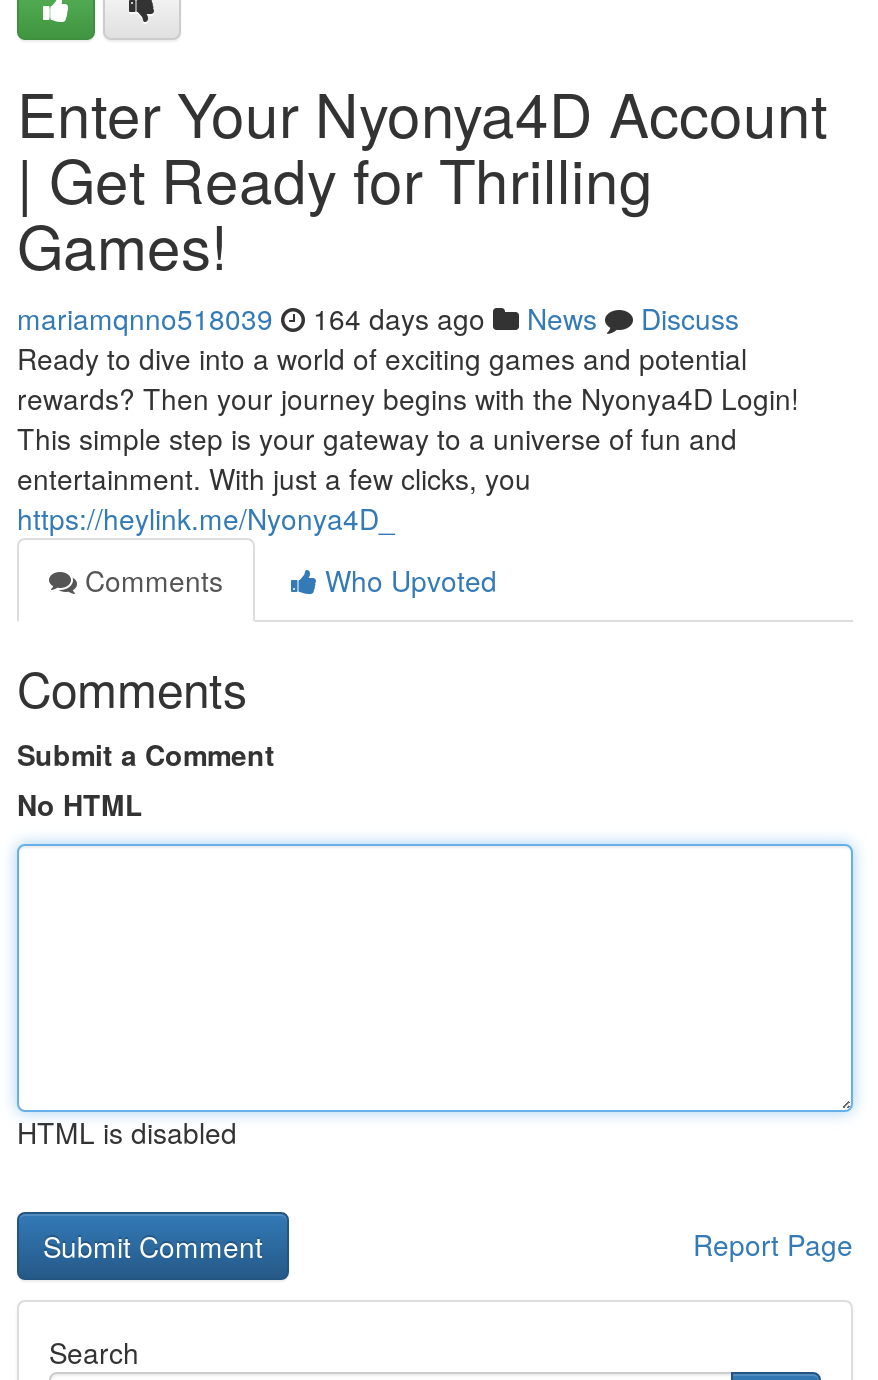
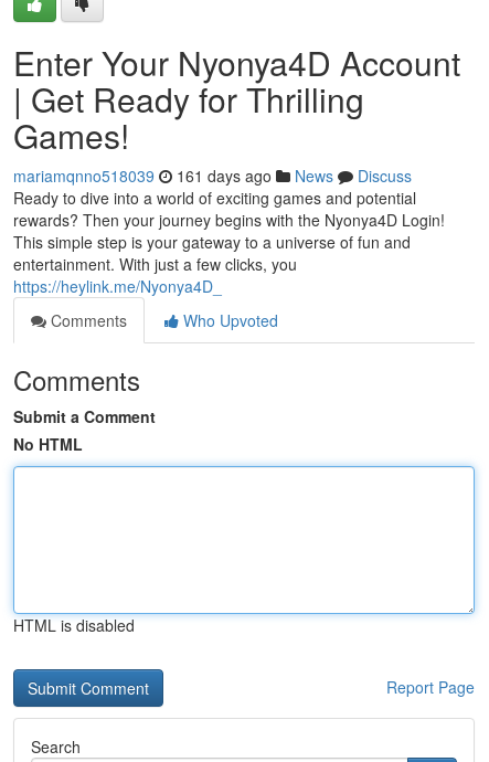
- mariamqnno518039 164 days ago News Discuss
+ mariamqnno518039 161 days ago News Discuss
